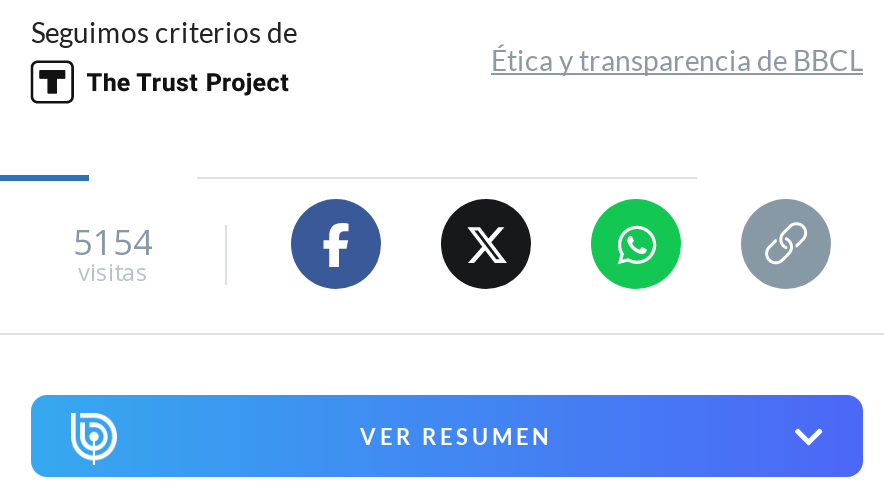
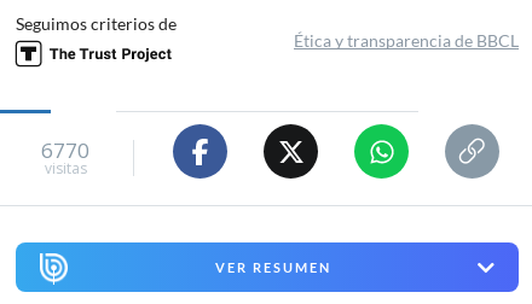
- 5154
+ 6770
